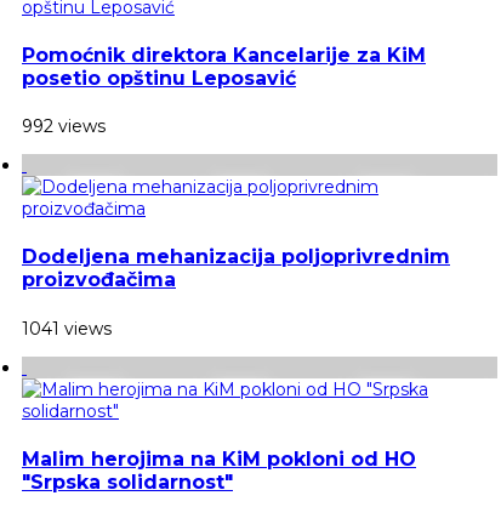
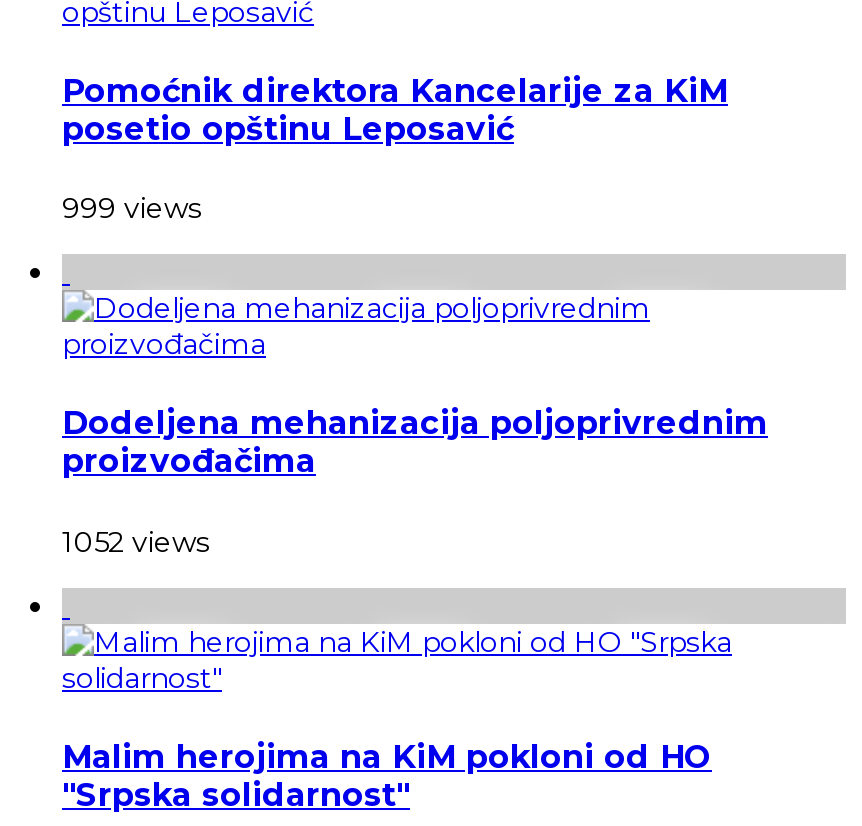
- 992 views
+ 999 views

- 1041 views
+ 1052 views
